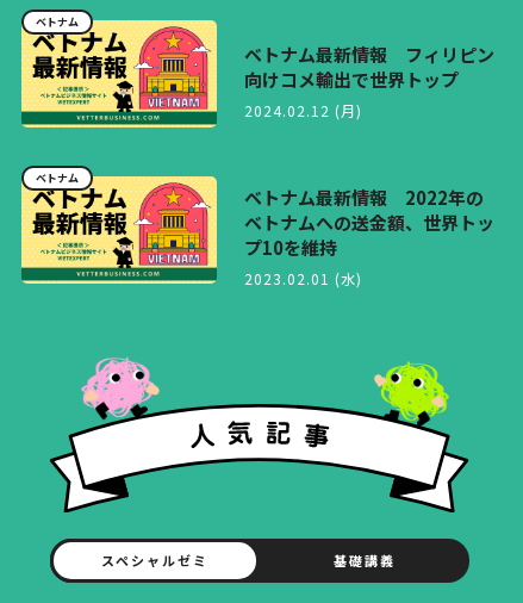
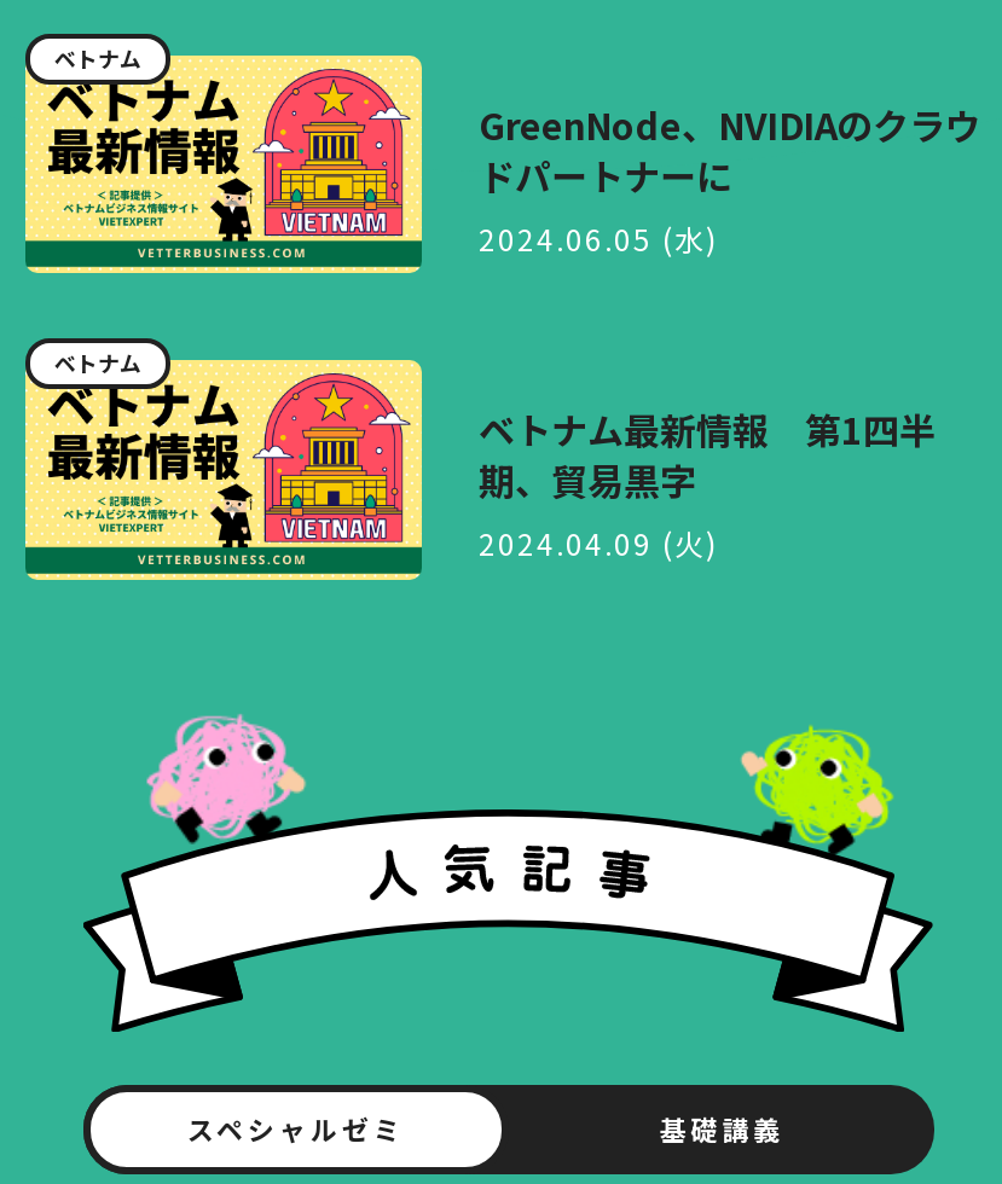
- ベトナム最新情報 フィリピン
- 向けコメ輸出で世界トップ
- 2024.02.12 (月)
+ GreenNode、NVIDIAのクラウ
+ ドパートナーに
+ 2024.06.05 (水)

- ベトナム最新情報 2022年の
- ベトナムへの送金額、世界トッ
- プ10を維持
- 2023.02.01 (水)
+ ベトナム最新情報 第1四半
+ 期、貿易黒字
+ 2024.04.09 (火)
